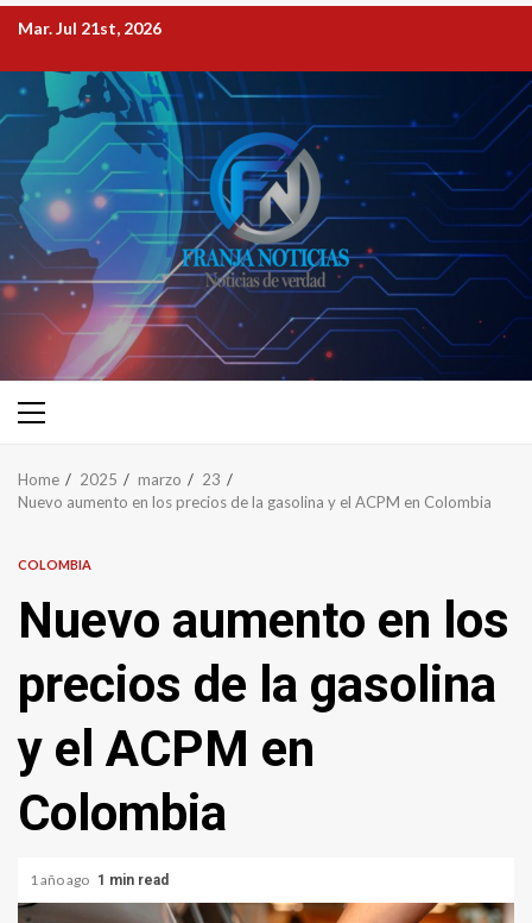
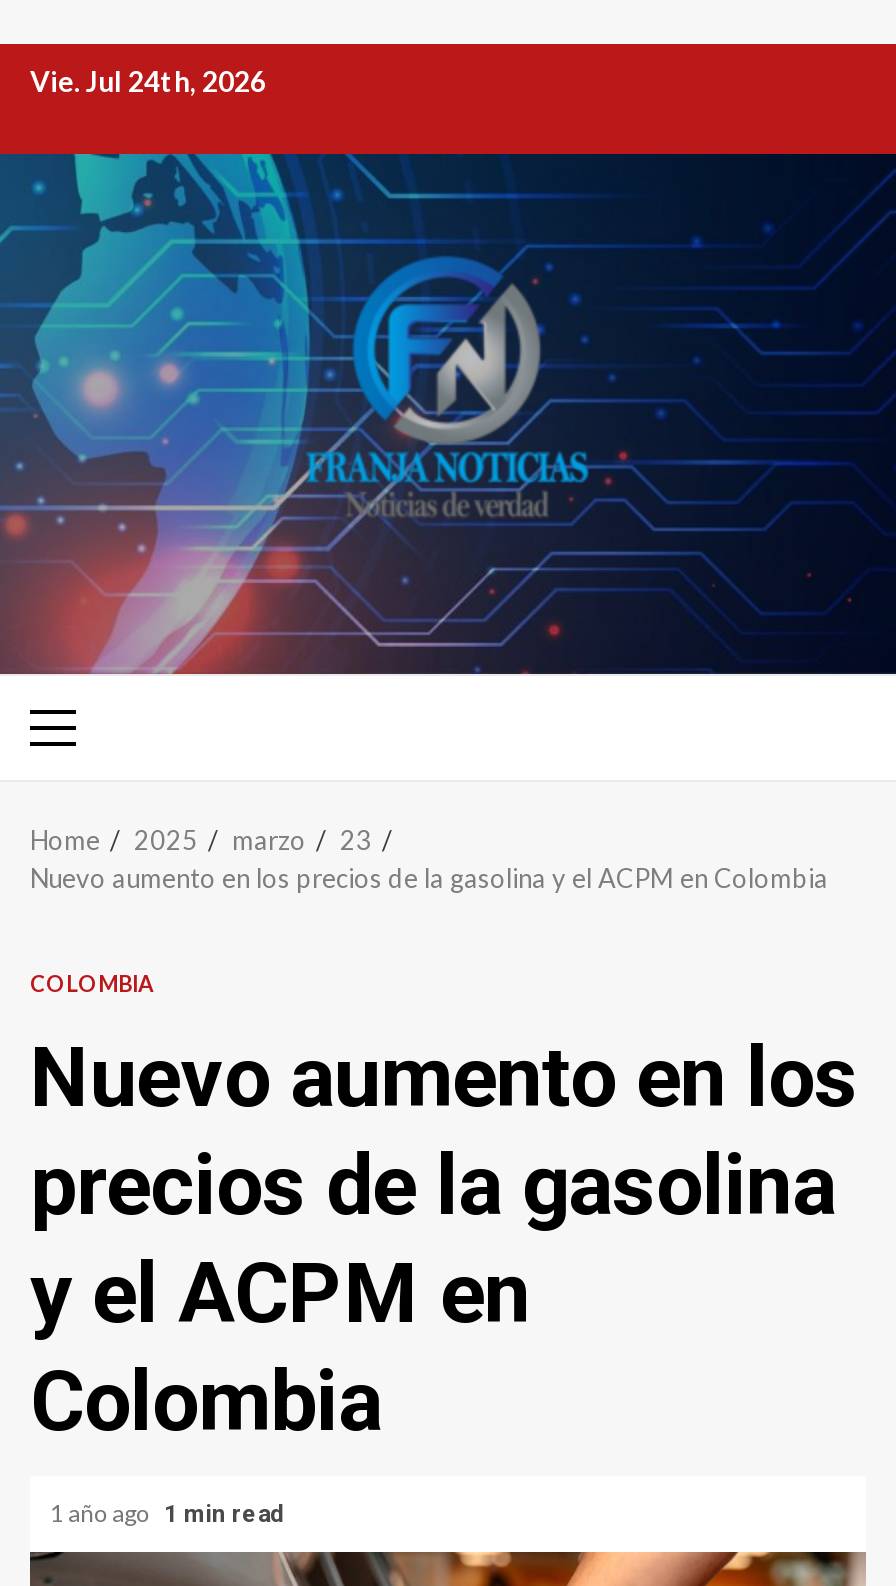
- Mar. Jul 21st, 2026
+ Vie. Jul 24th, 2026
